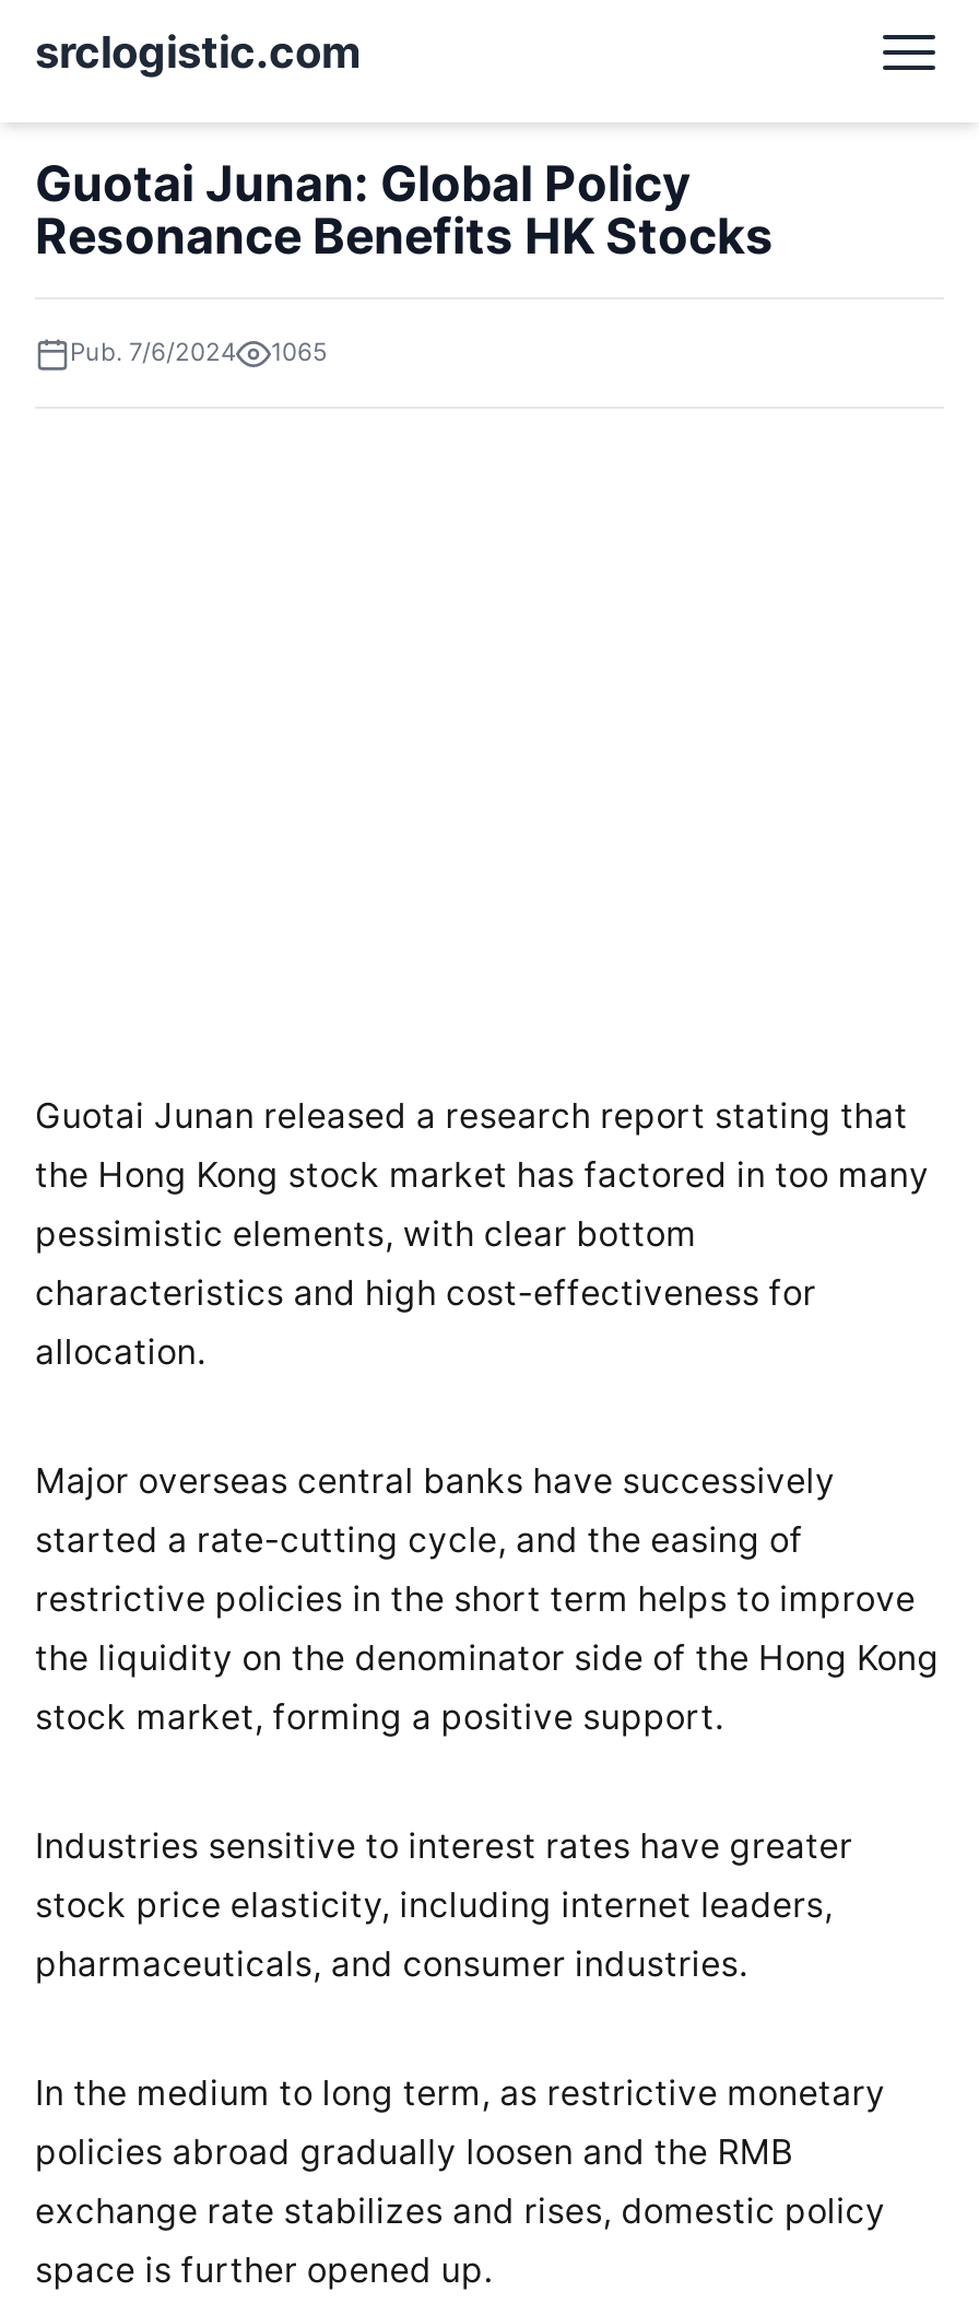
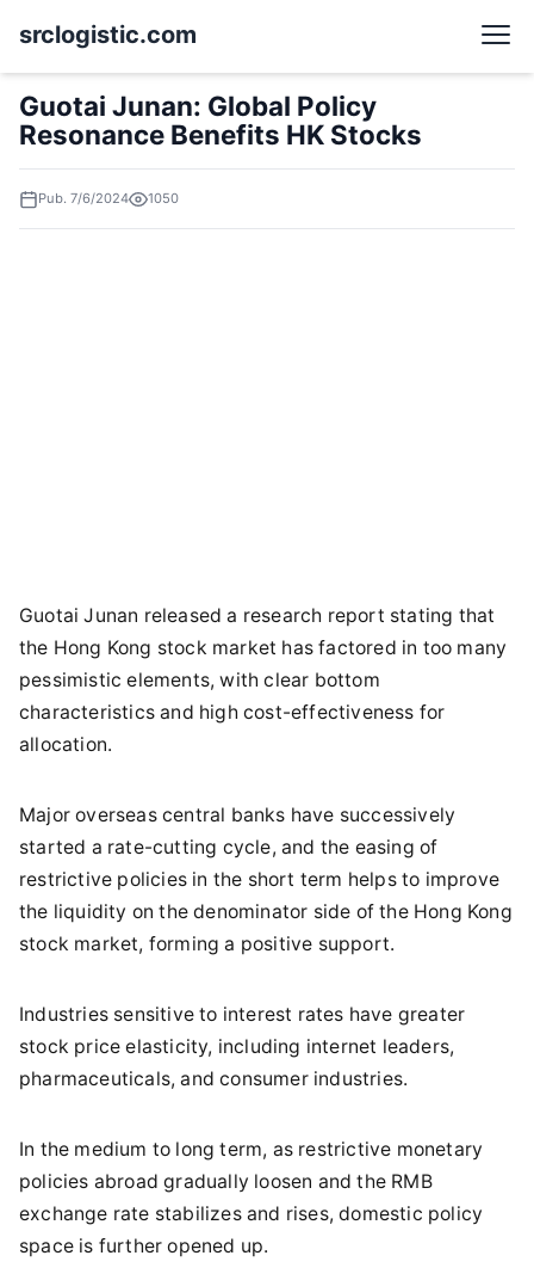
- Pub. 7/6/2024 1065
+ Pub. 7/6/2024 1050
